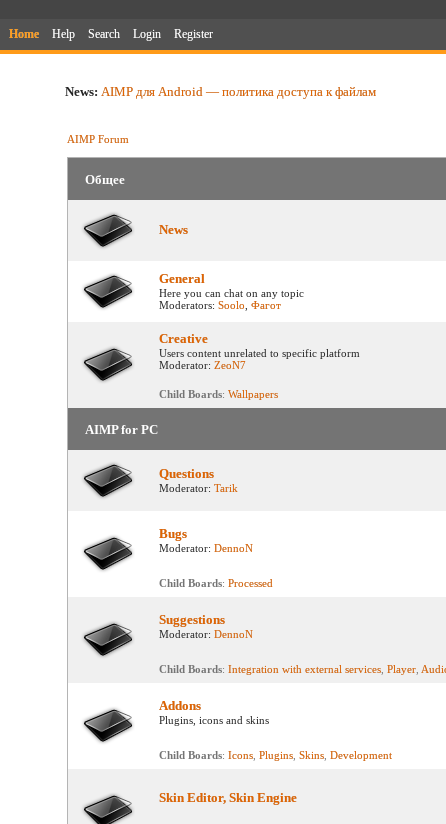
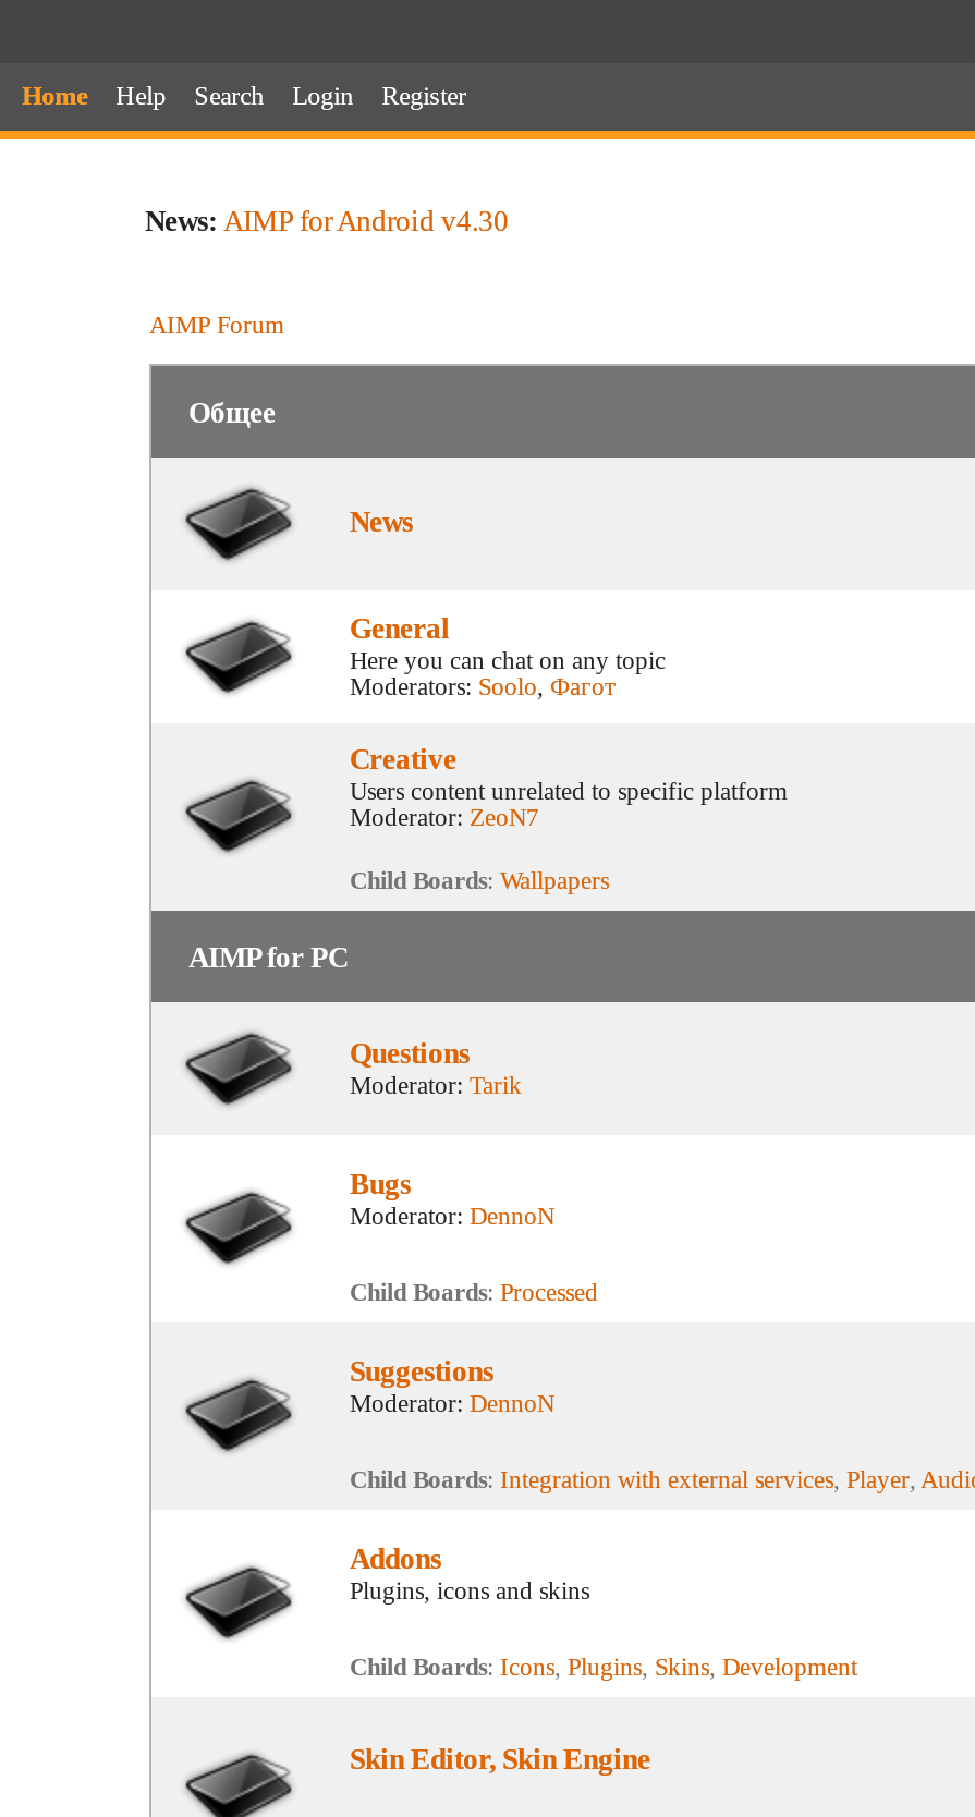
- News: AIMP для Android — политика доступа к файлам
+ News: AIMP for Android v4.30
